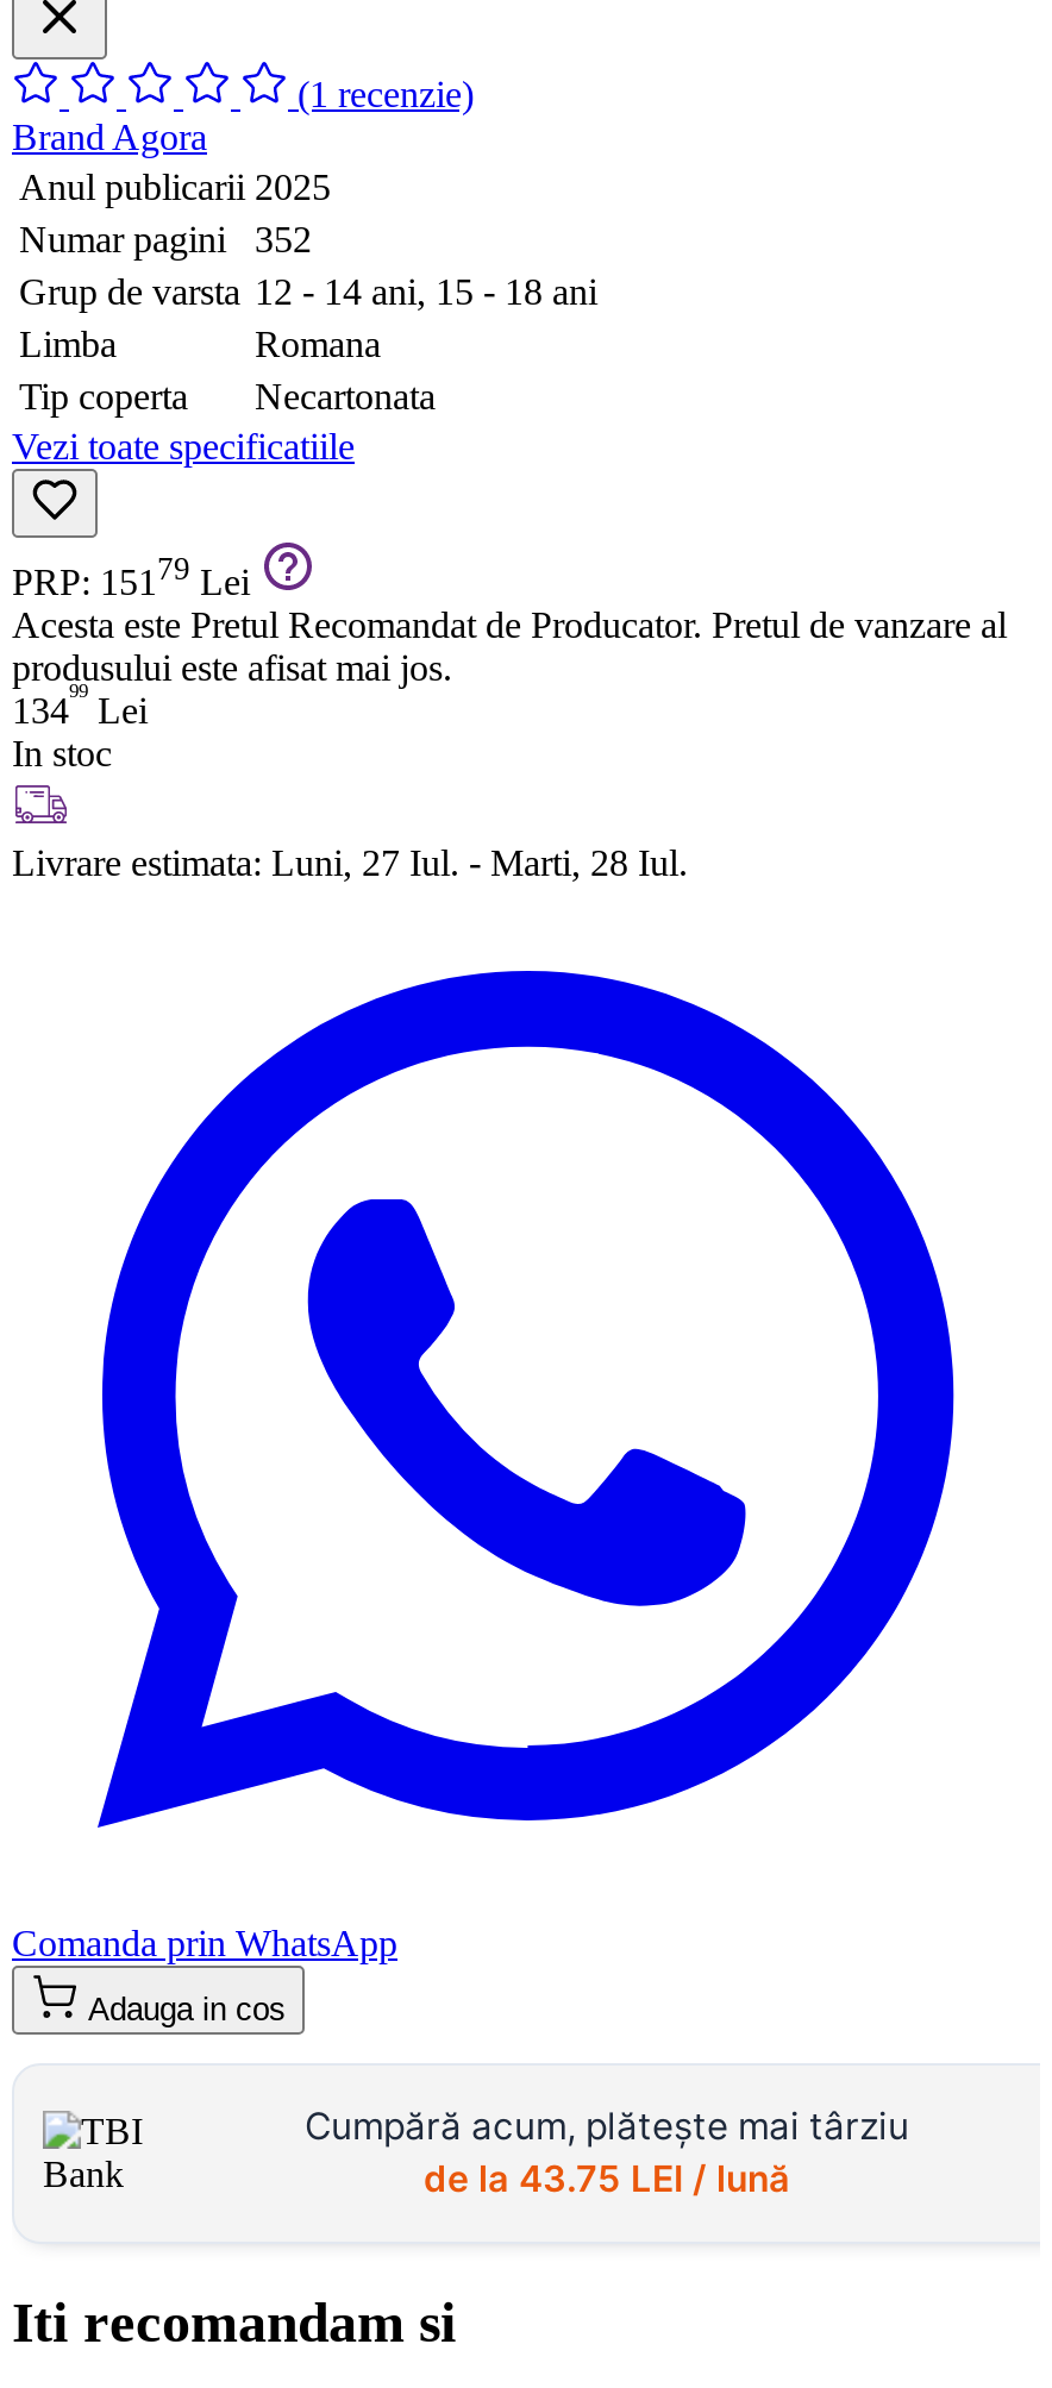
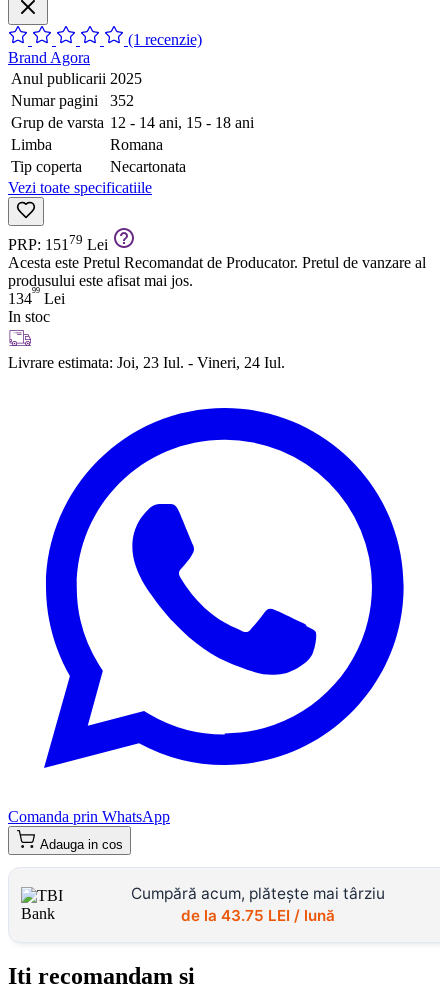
- Livrare estimata: Luni, 27 Iul. - Marti, 28 Iul.
+ Livrare estimata: Joi, 23 Iul. - Vineri, 24 Iul.
